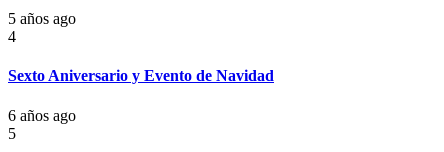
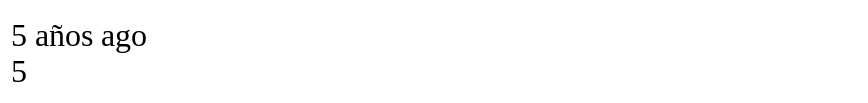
- 4
- Sexto Aniversario y Evento de Navidad
- 6 años ago
